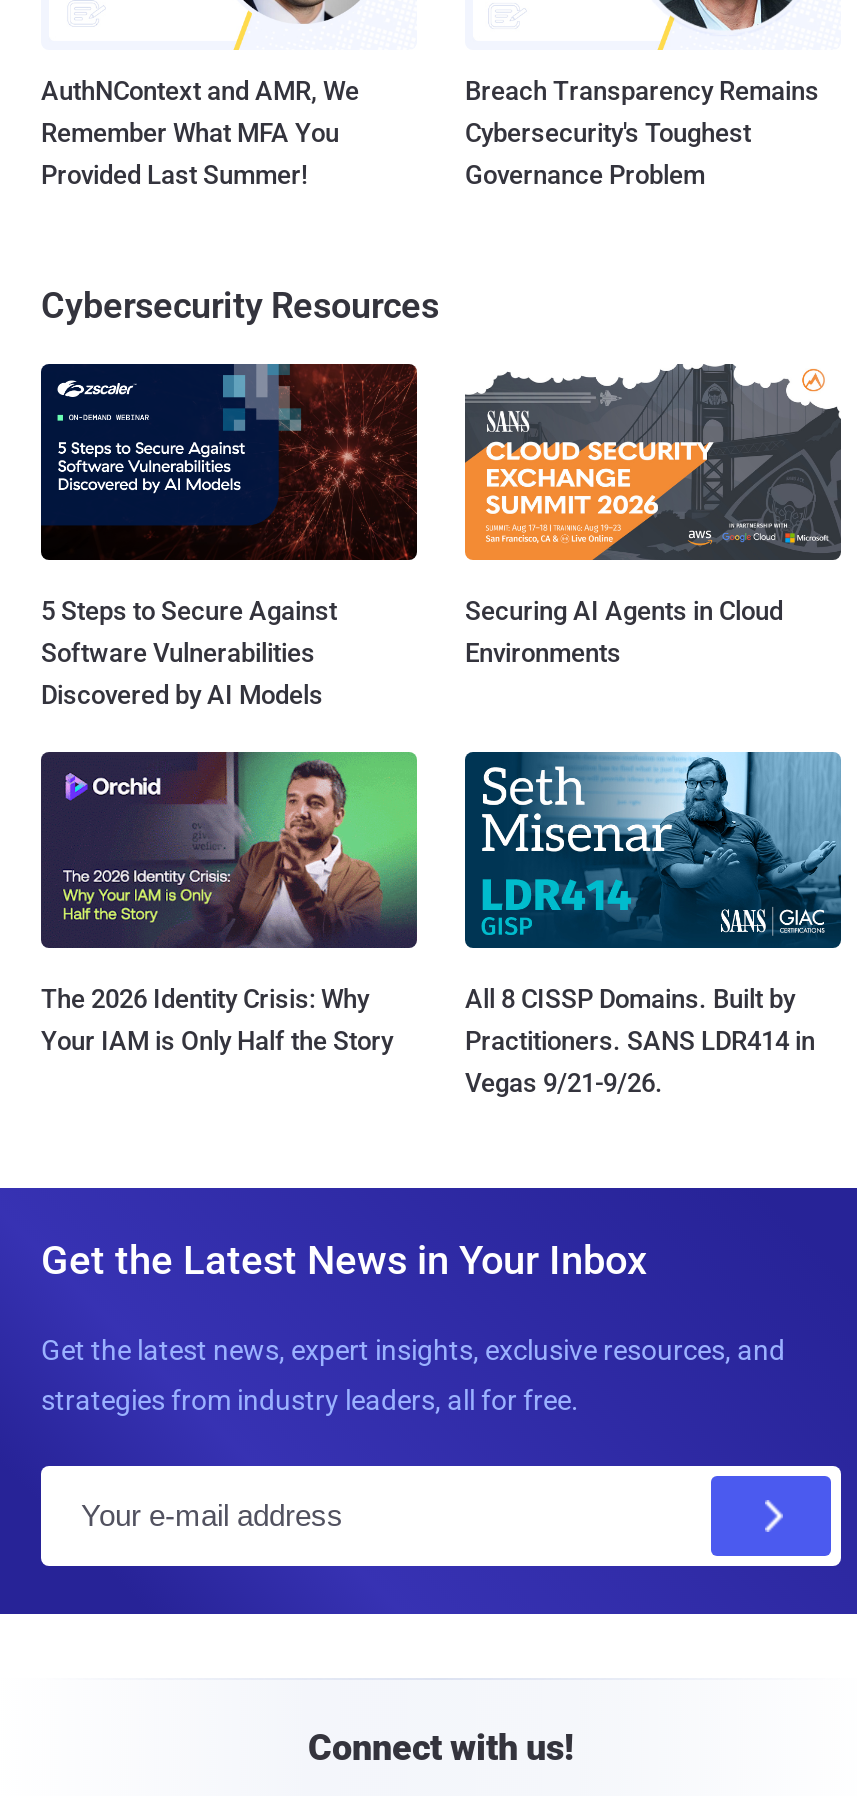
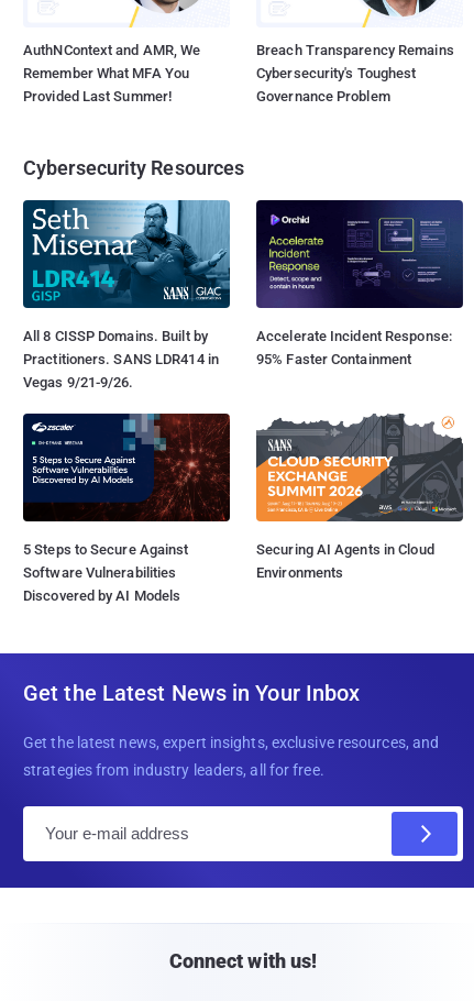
+ [image]
+ Accelerate Incident Response:
+ 95% Faster Containment

moved down: [image] | 5 Steps to Secure Against | Software Vulnerabilities | Discovered by AI Models | Securing AI Agents in Cloud | Environments

- [image]
- The 2026 Identity Crisis: Why
- Your IAM is Only Half the Story

moved up: [image] | All 8 CISSP Domains. Built by | Practitioners. SANS LDR414 in | Vegas 9/21-9/26.
